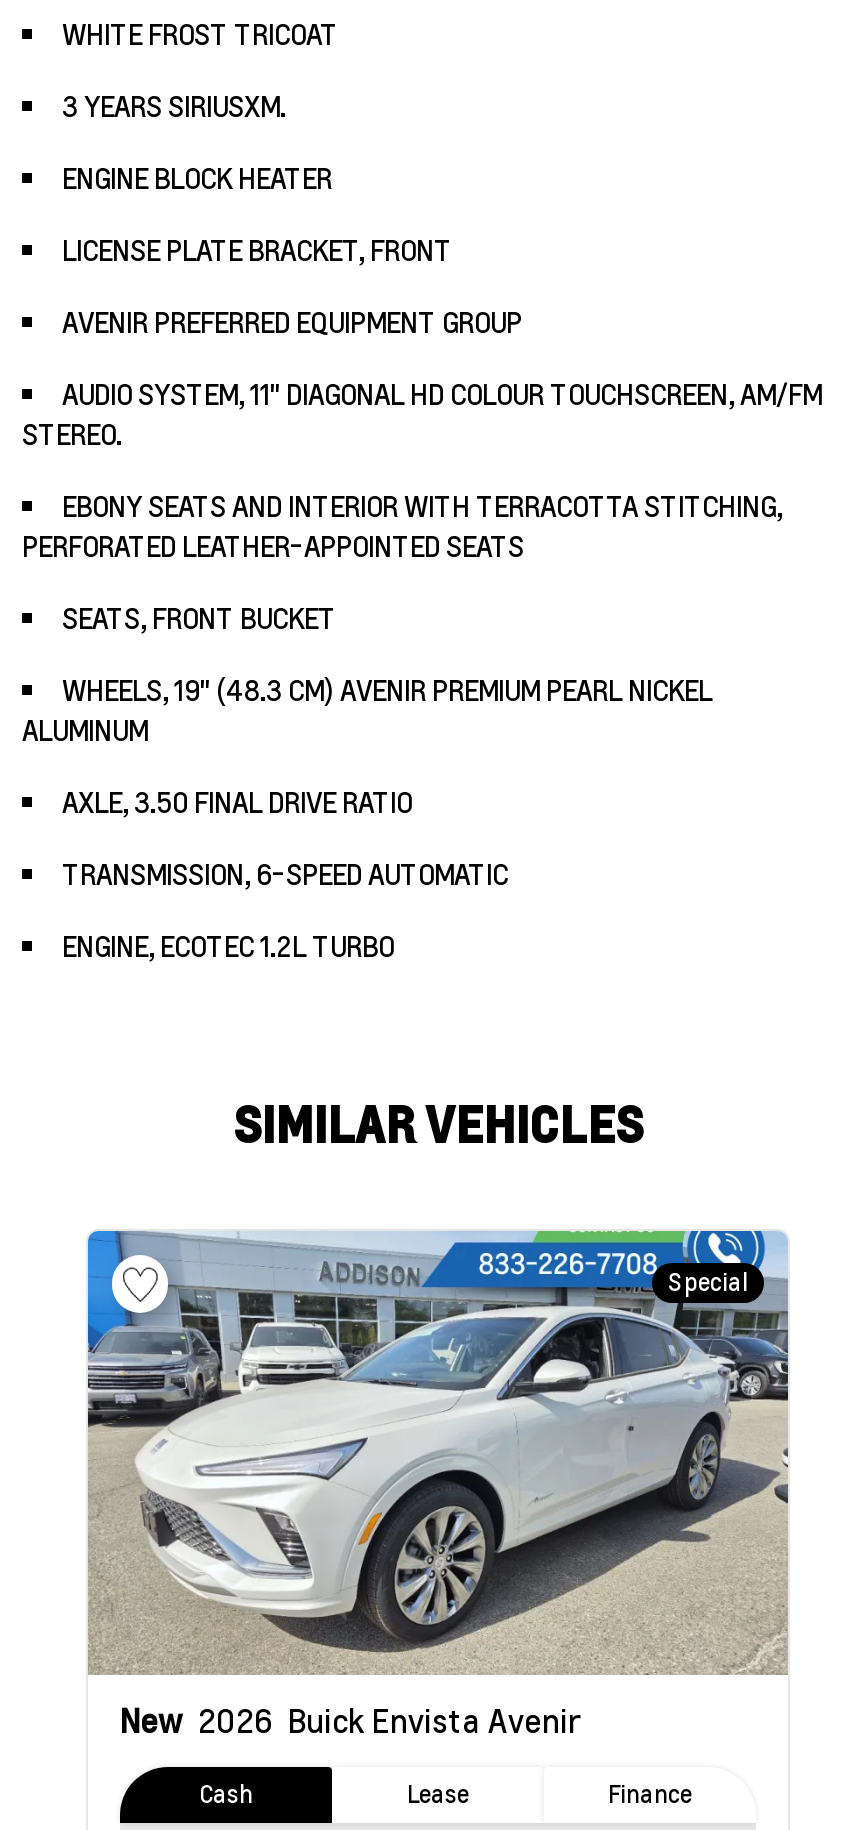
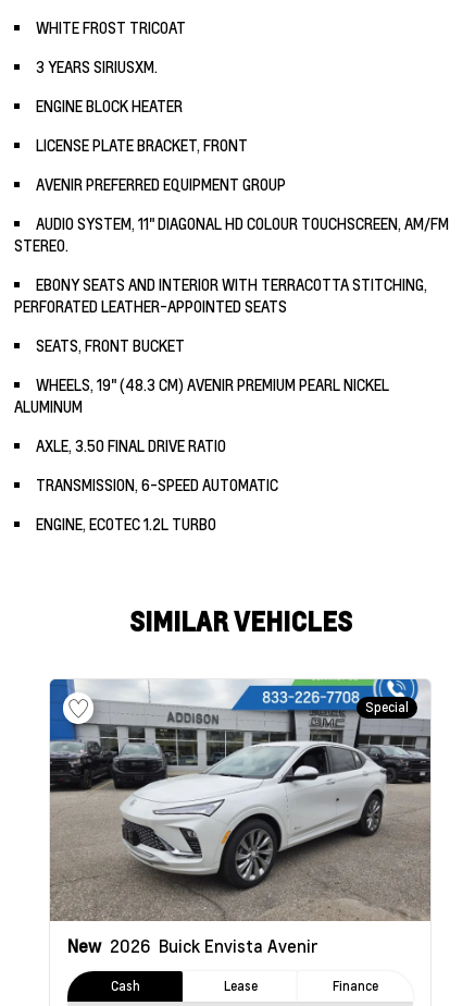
- [image]
+ [image]
